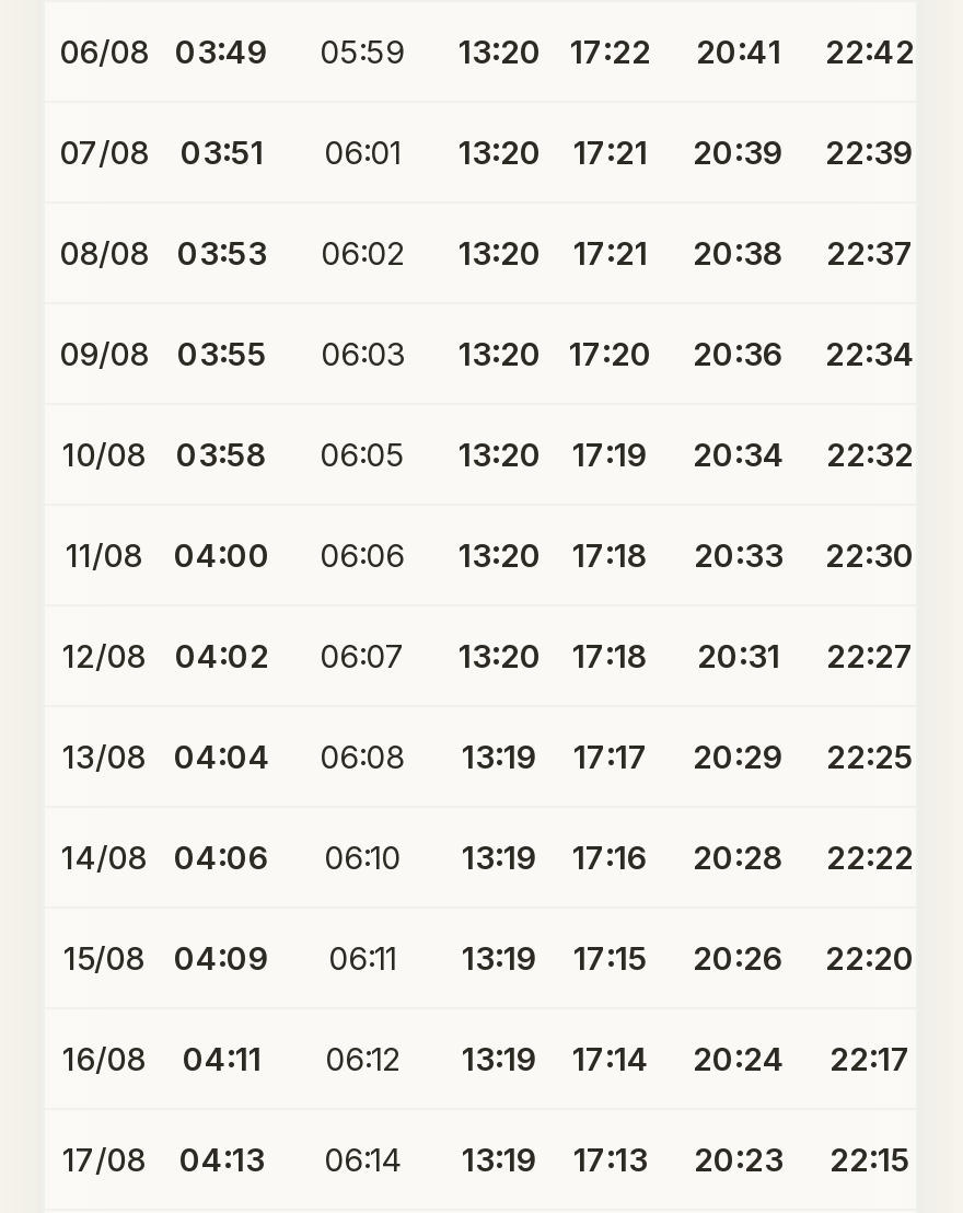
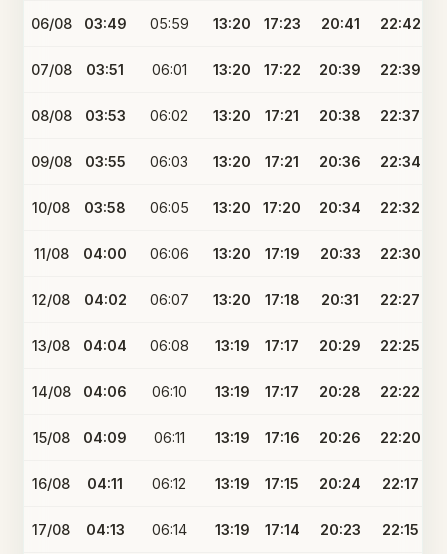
- 06/08 03:49 05:59 13:20 17:22 20:41 22:42
+ 06/08 03:49 05:59 13:20 17:23 20:41 22:42

- 07/08 03:51 06:01 13:20 17:21 20:39 22:39
+ 07/08 03:51 06:01 13:20 17:22 20:39 22:39

- 09/08 03:55 06:03 13:20 17:20 20:36 22:34
+ 09/08 03:55 06:03 13:20 17:21 20:36 22:34

- 10/08 03:58 06:05 13:20 17:19 20:34 22:32
+ 10/08 03:58 06:05 13:20 17:20 20:34 22:32

- 11/08 04:00 06:06 13:20 17:18 20:33 22:30
+ 11/08 04:00 06:06 13:20 17:19 20:33 22:30

- 14/08 04:06 06:10 13:19 17:16 20:28 22:22
+ 14/08 04:06 06:10 13:19 17:17 20:28 22:22

- 15/08 04:09 06:11 13:19 17:15 20:26 22:20
+ 15/08 04:09 06:11 13:19 17:16 20:26 22:20

- 16/08 04:11 06:12 13:19 17:14 20:24 22:17
+ 16/08 04:11 06:12 13:19 17:15 20:24 22:17

- 17/08 04:13 06:14 13:19 17:13 20:23 22:15
+ 17/08 04:13 06:14 13:19 17:14 20:23 22:15
